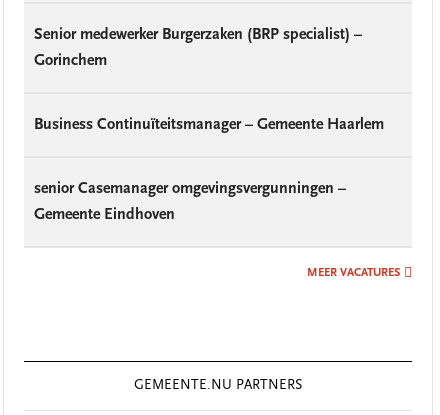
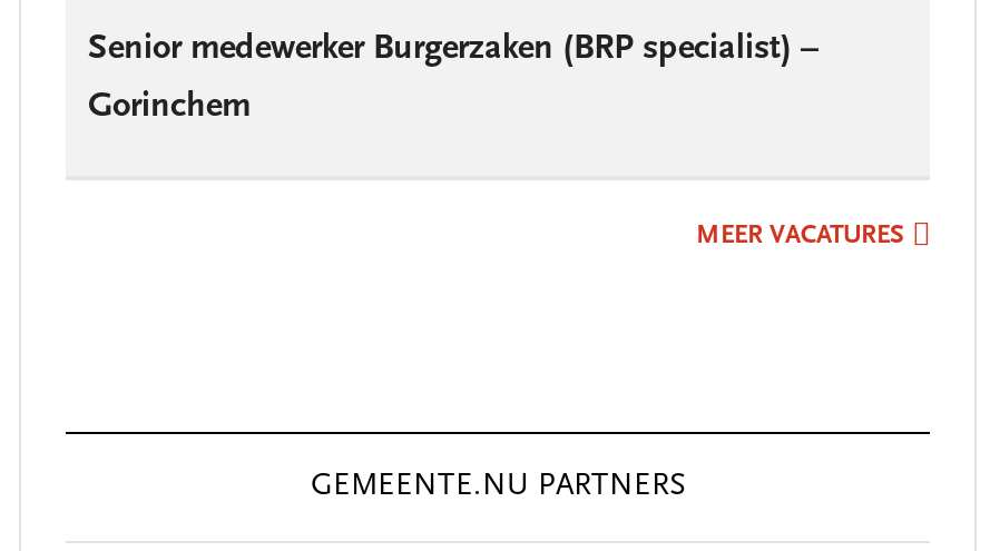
- Business Continuïteitsmanager – Gemeente Haarlem

- senior Casemanager omgevingsvergunningen –
- Gemeente Eindhoven
